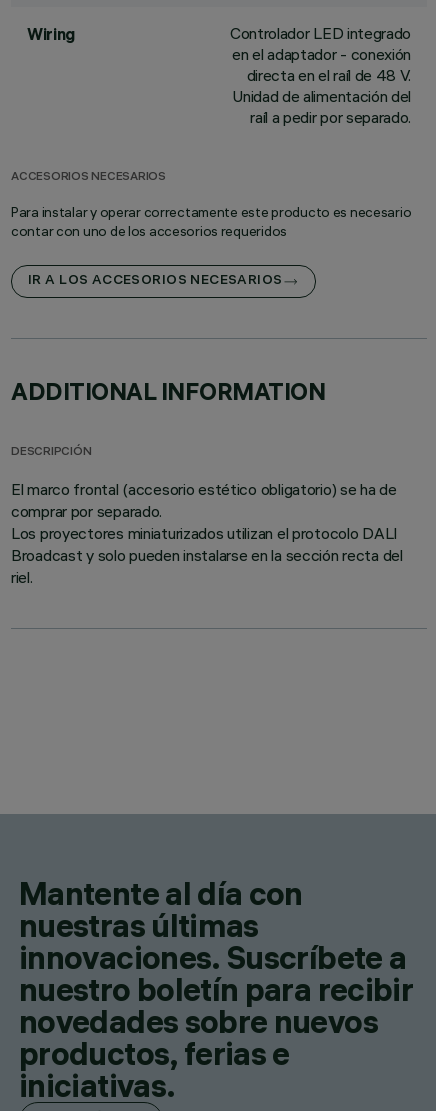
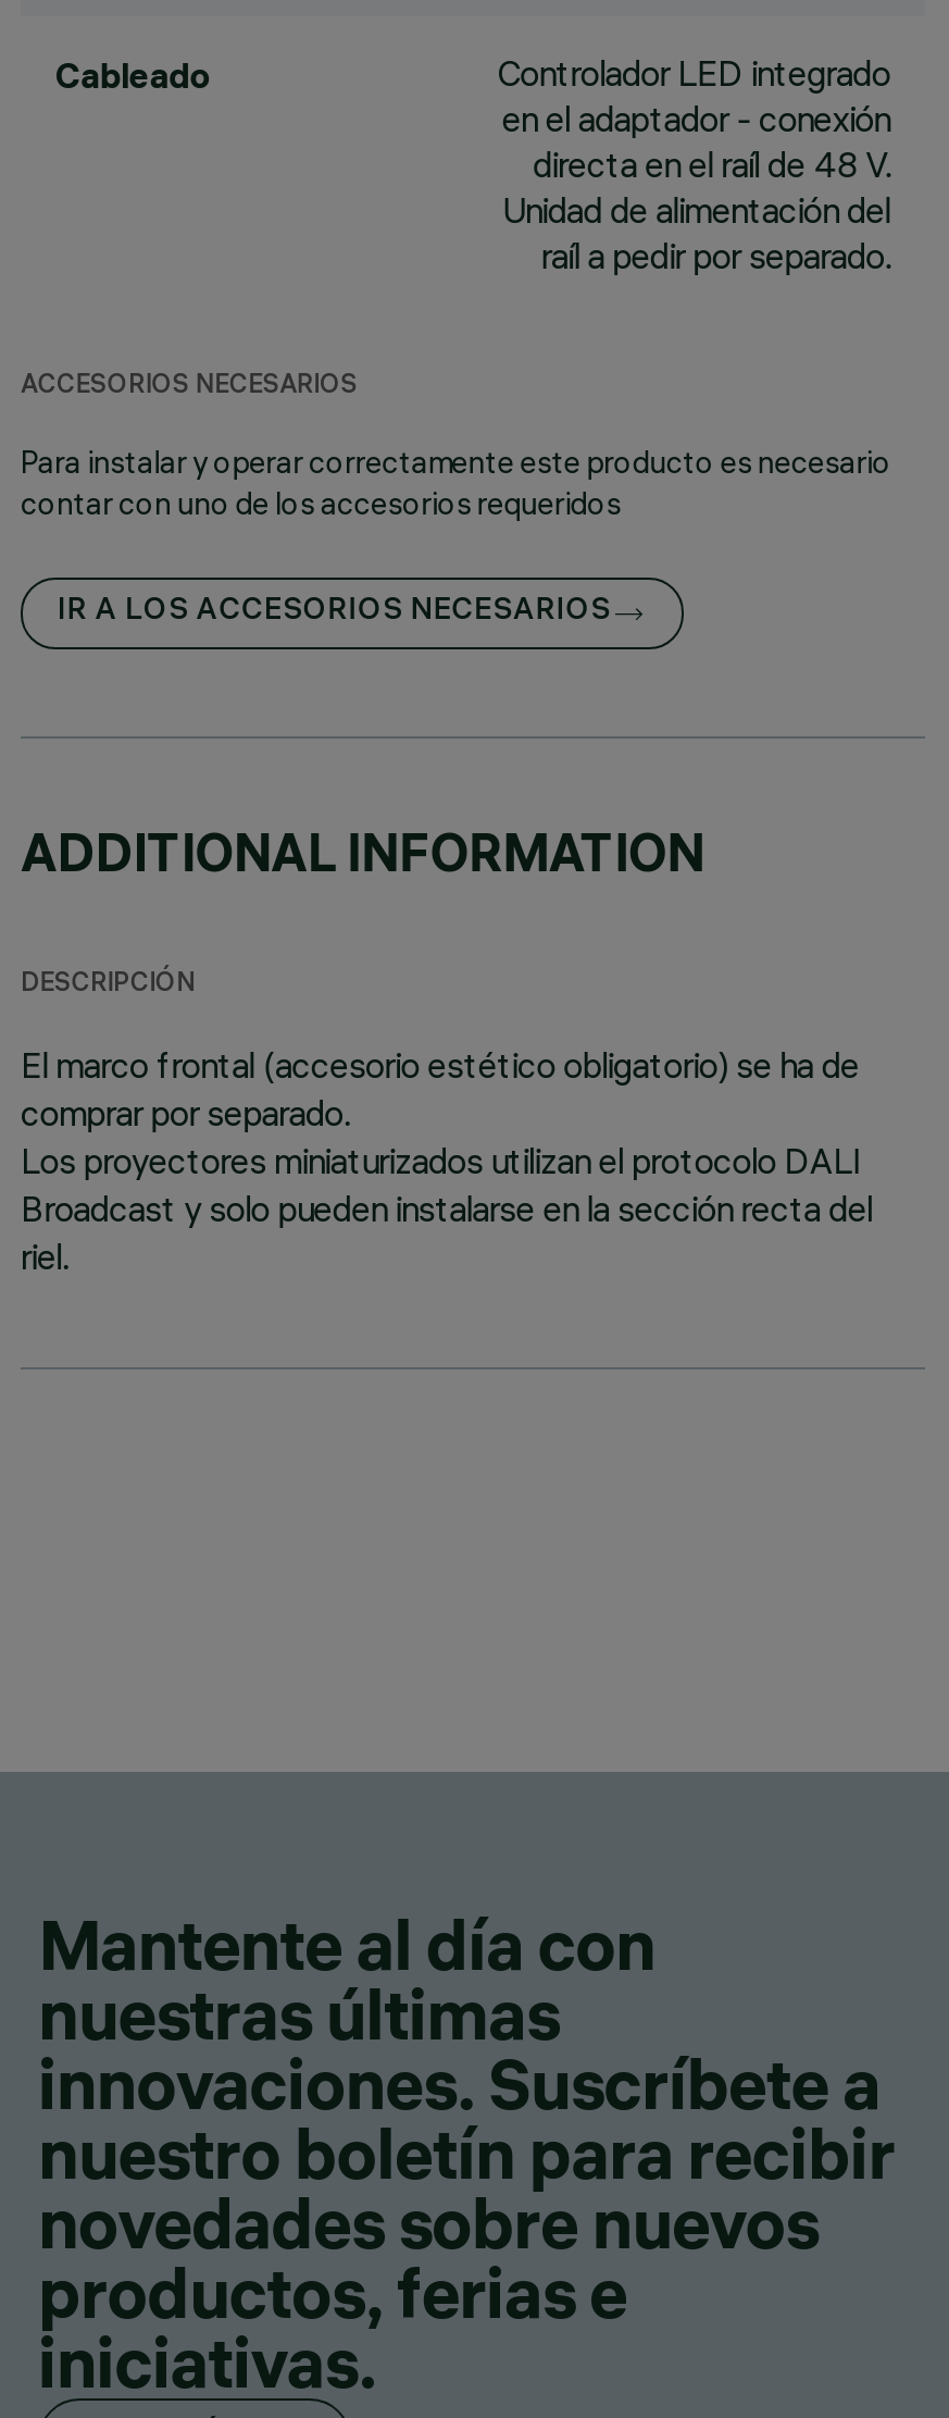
- Wiring
+ Cableado
